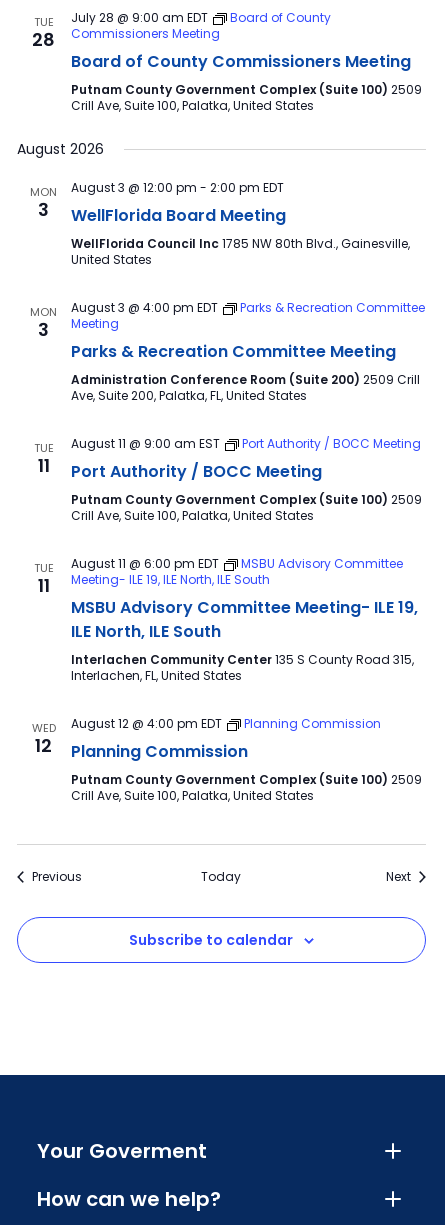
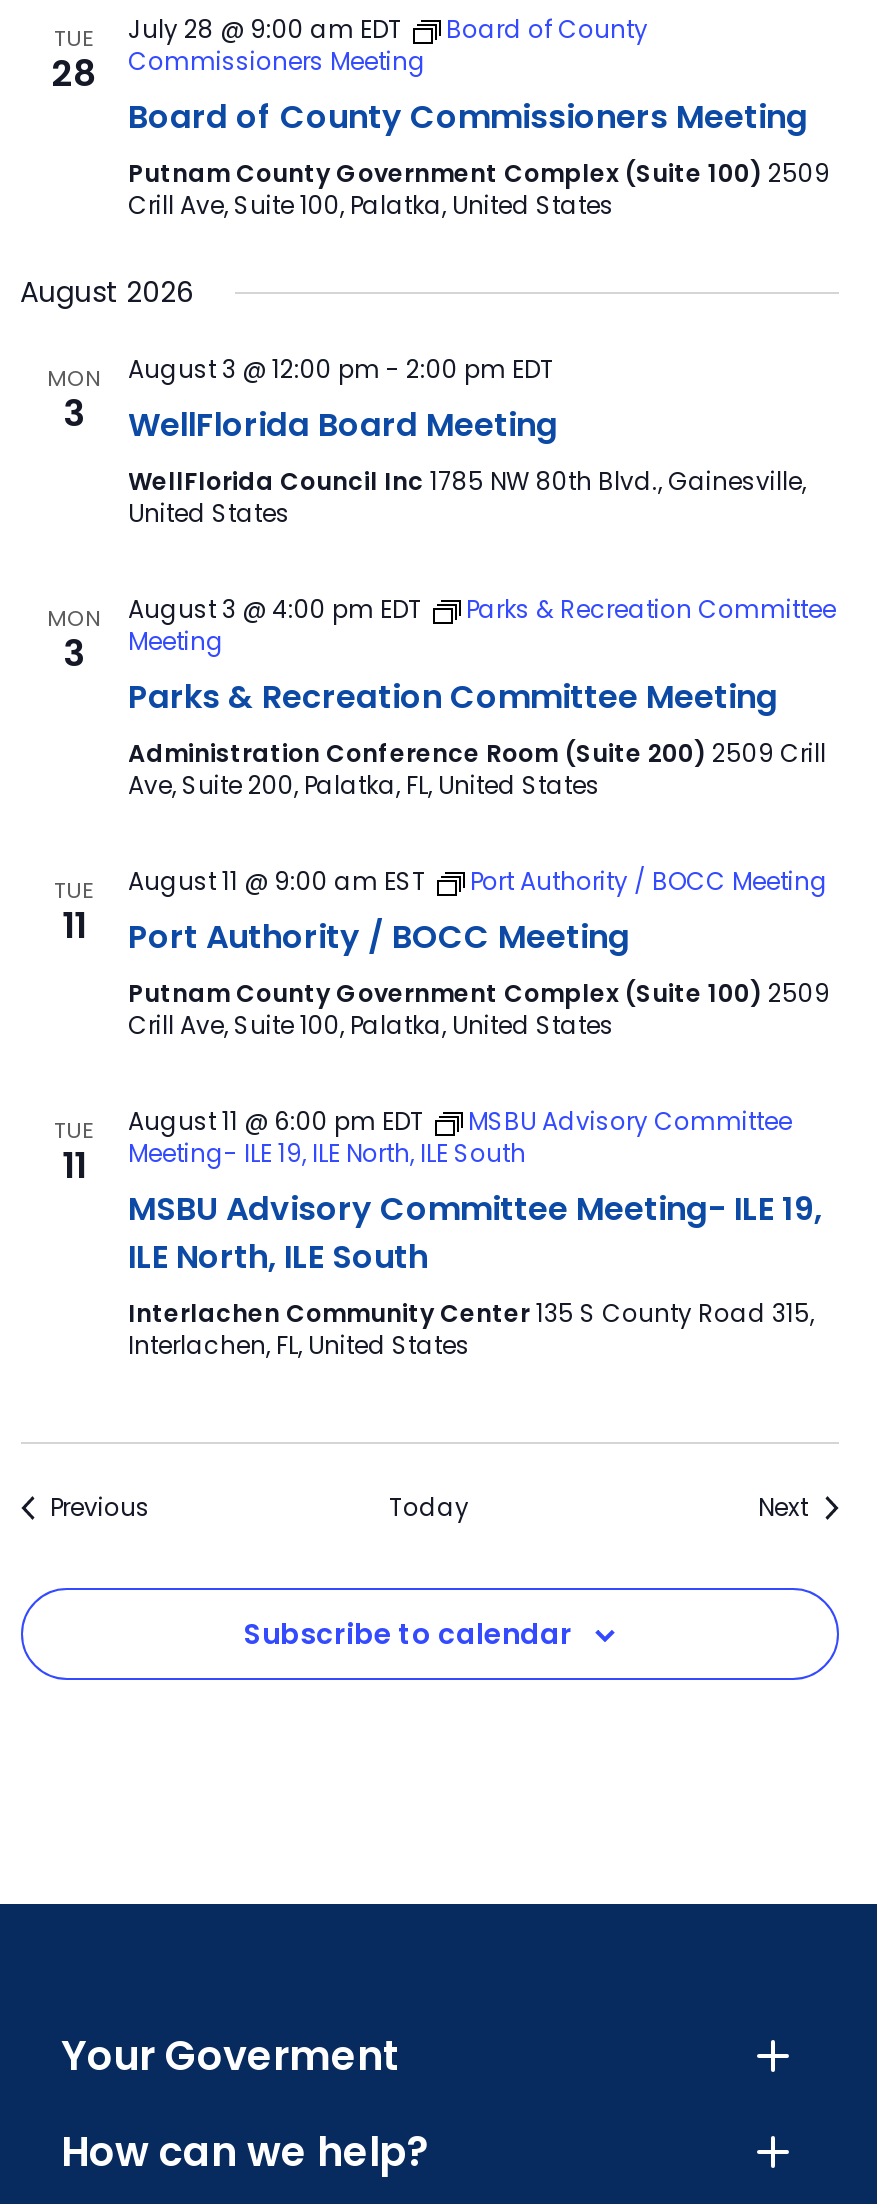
- WED
- 12

- August 12 @ 4:00 pm EDT
- Planning Commission
- Planning Commission
- Putnam County Government Complex (Suite 100) 2509
- Crill Ave, Suite 100, Palatka, United States
